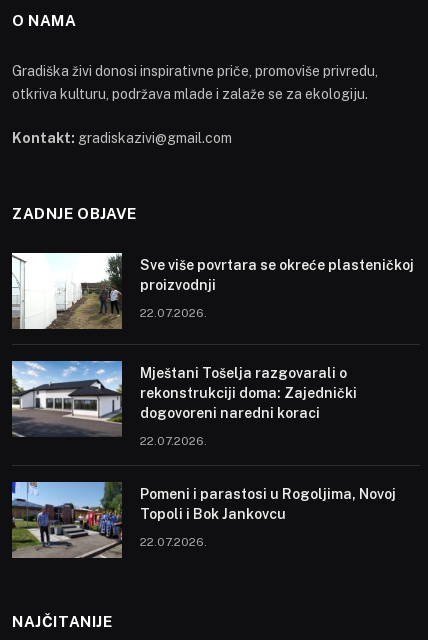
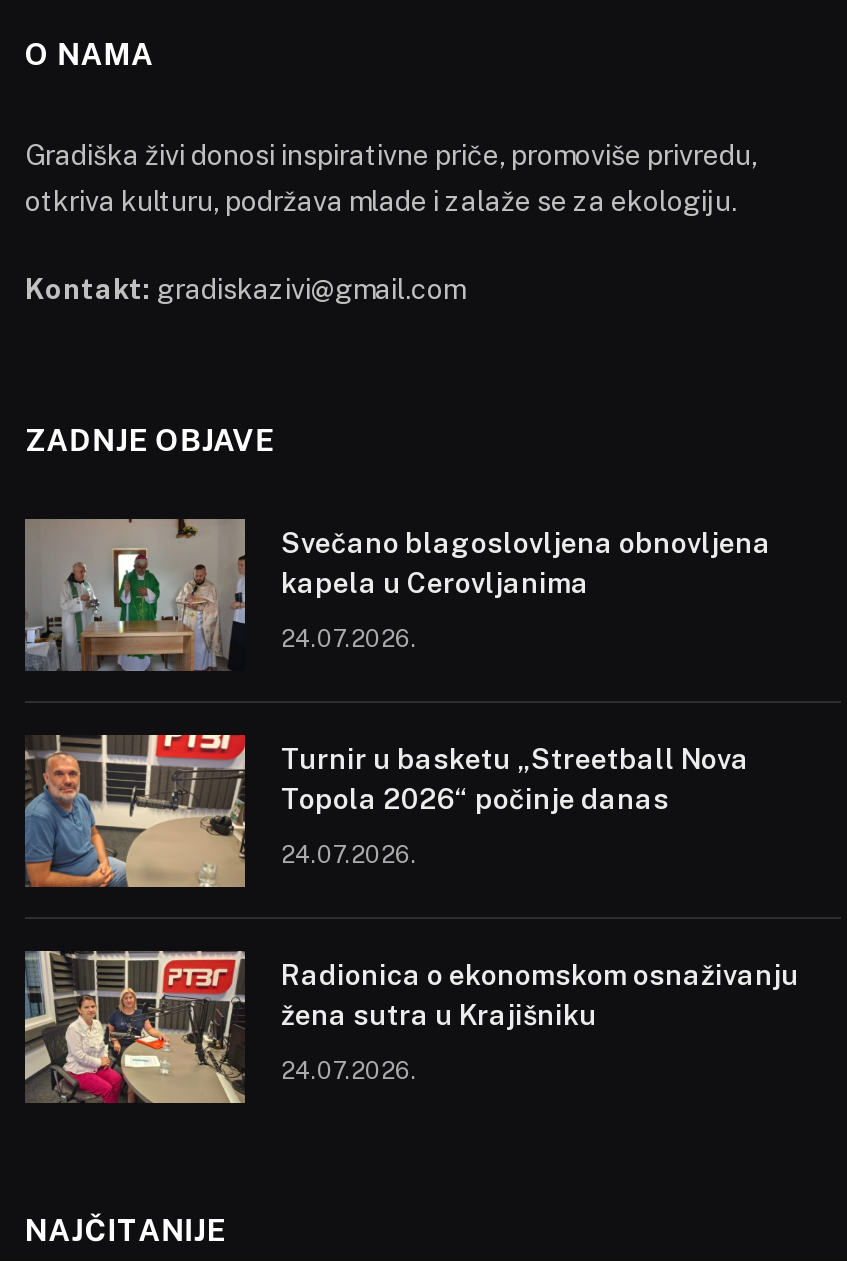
- [image]
- Sve više povrtara se okreće plasteničkoj
- proizvodnji
+ [image]
+ Svečano blagoslovljena obnovljena
+ kapela u Cerovljanima

- 22.07.2026.
+ 24.07.2026.

- [image]
- Mještani Tošelja razgovarali o
- rekonstrukciji doma: Zajednički
- dogovoreni naredni koraci
+ [image]
+ Turnir u basketu „Streetball Nova
+ Topola 2026“ počinje danas

- 22.07.2026.
+ 24.07.2026.

- [image]
- Pomeni i parastosi u Rogoljima, Novoj
- Topoli i Bok Jankovcu
+ [image]
+ Radionica o ekonomskom osnaživanju
+ žena sutra u Krajišniku

- 22.07.2026.
+ 24.07.2026.
